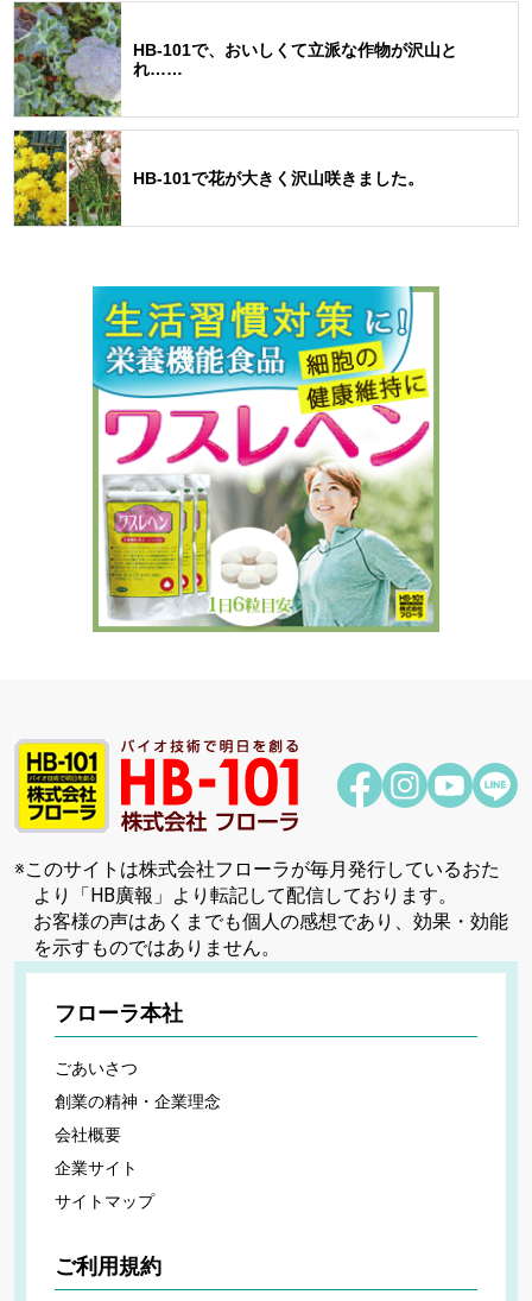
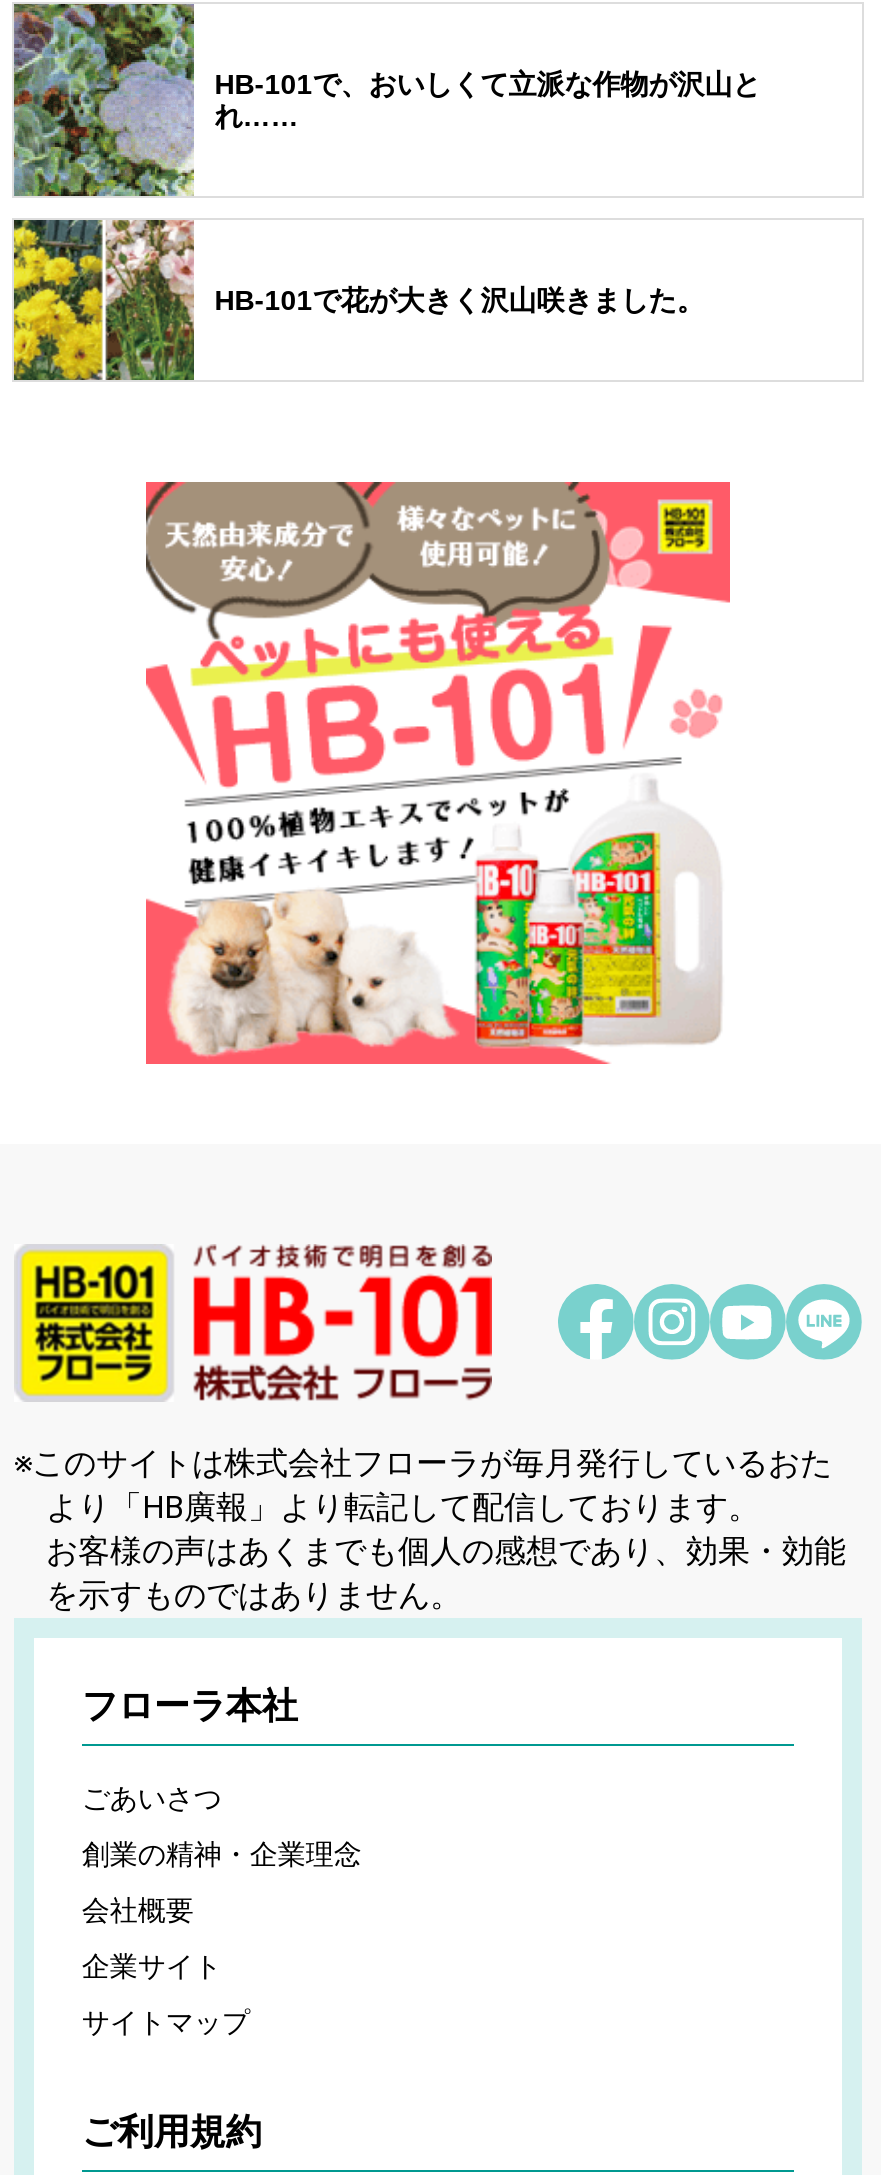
- [image]
+ [image]
